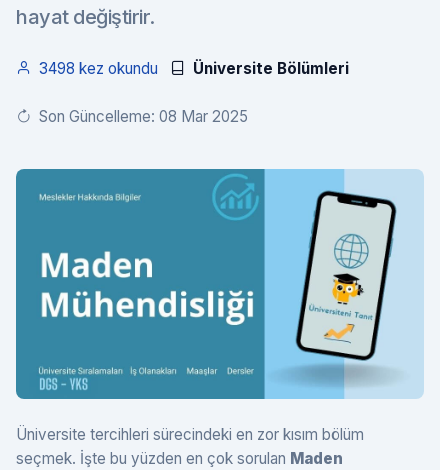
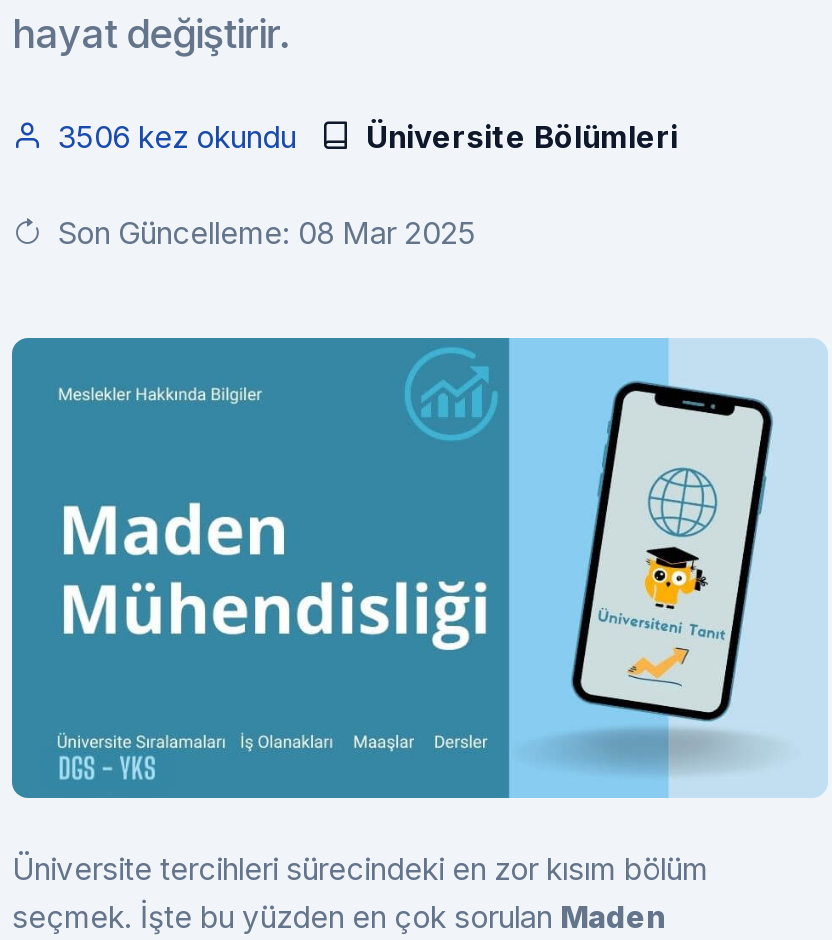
- 3498 kez okundu Üniversite Bölümleri
+ 3506 kez okundu Üniversite Bölümleri
